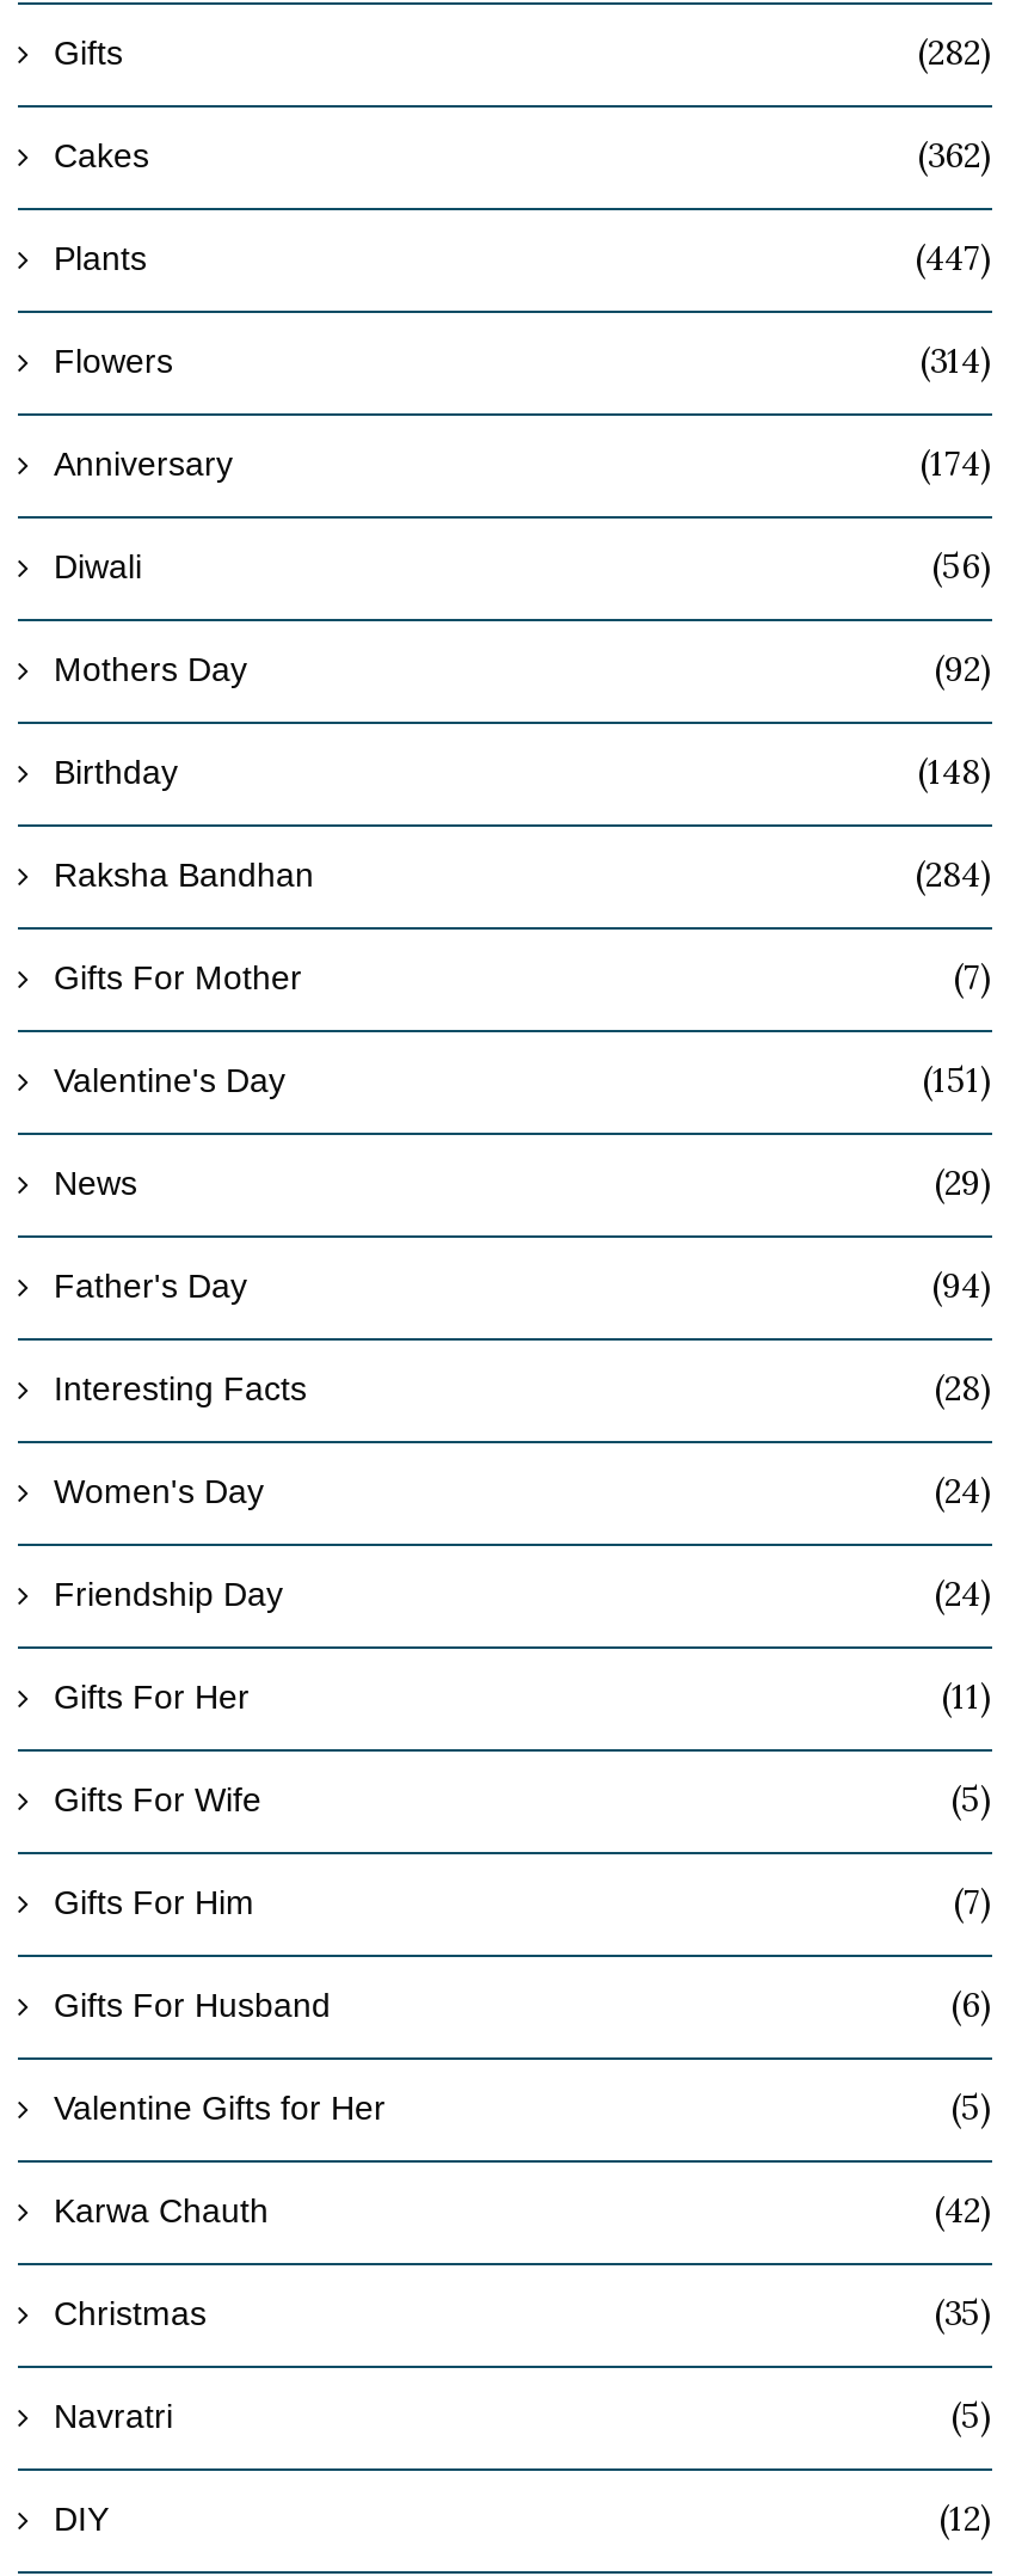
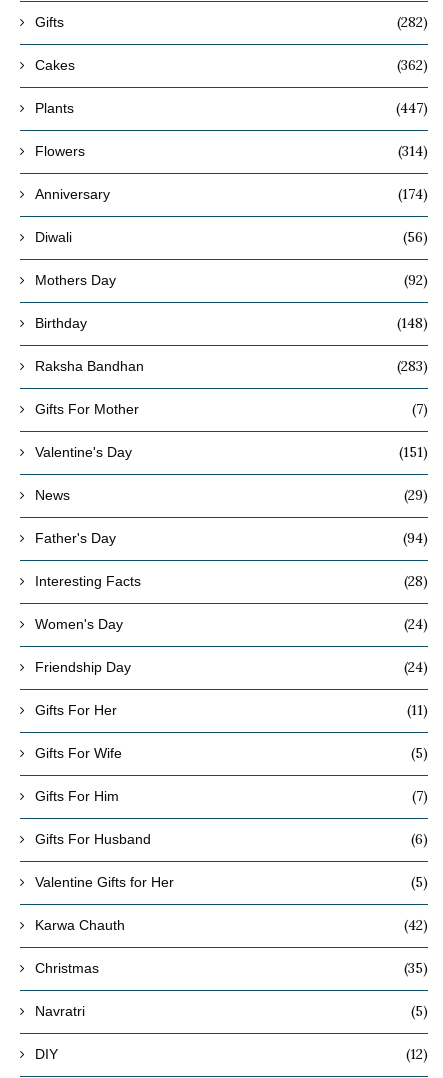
- (284)
+ (283)
